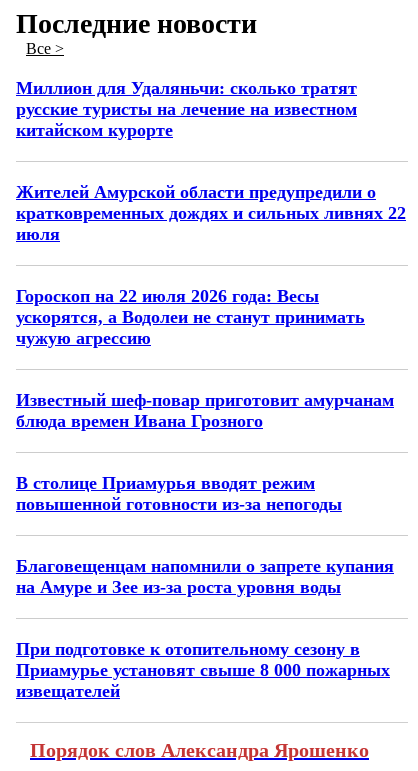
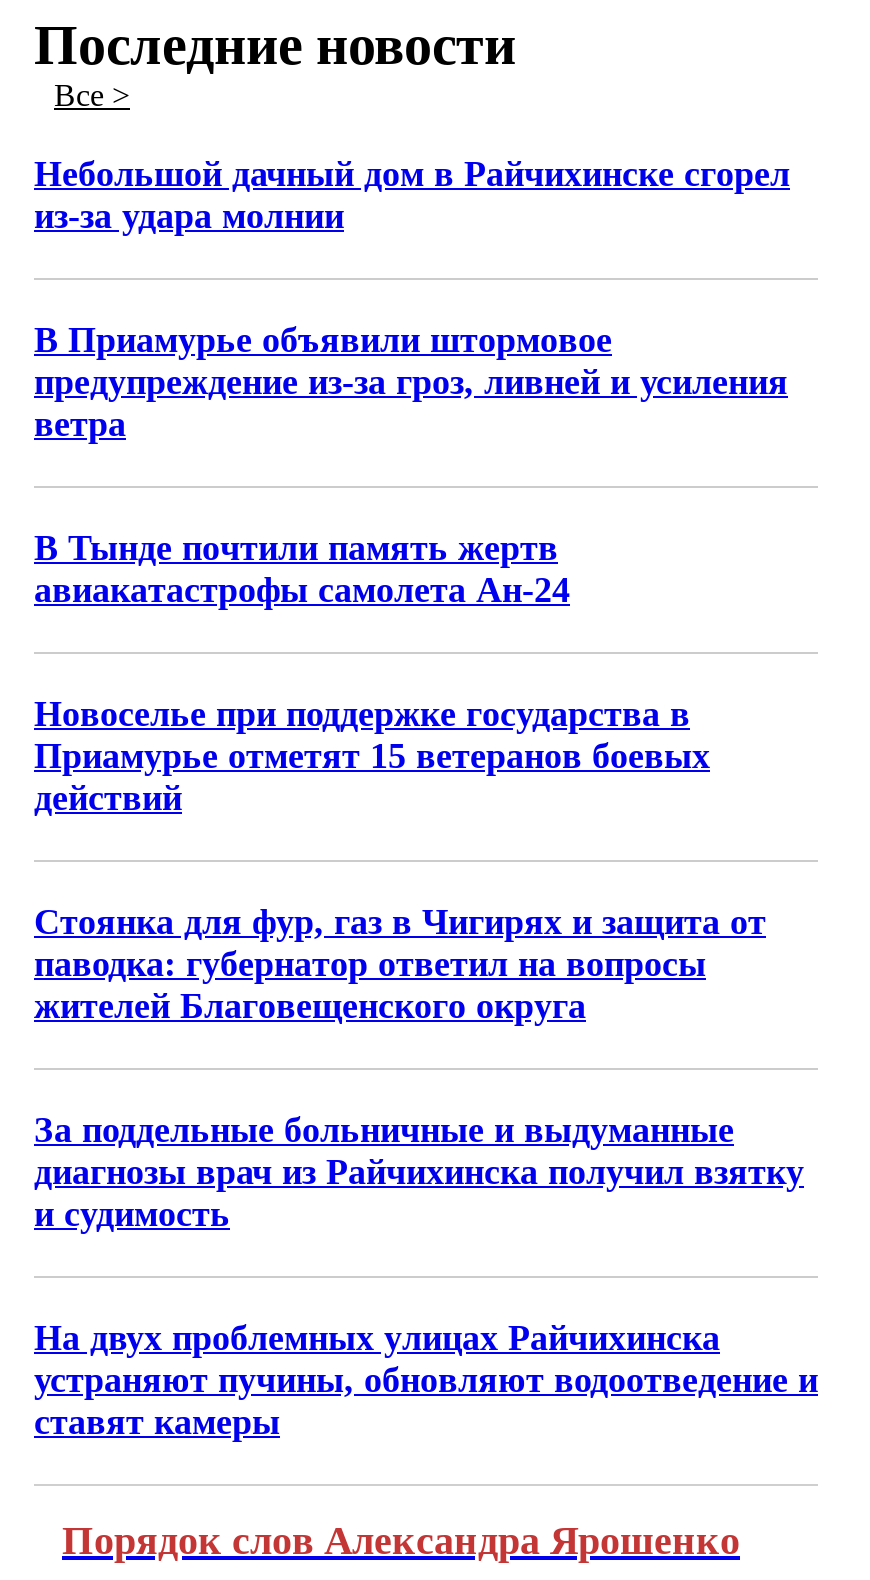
- Миллион для Удаляньчи: сколько тратят
- русские туристы на лечение на известном
- китайском курорте
+ Небольшой дачный дом в Райчихинске сгорел
+ из-за удара молнии

- Жителей Амурской области предупредили о
- кратковременных дождях и сильных ливнях 22
- июля
+ В Приамурье объявили штормовое
+ предупреждение из-за гроз, ливней и усиления
+ ветра

- Гороскоп на 22 июля 2026 года: Весы
- ускорятся, а Водолеи не станут принимать
- чужую агрессию
+ В Тынде почтили память жертв
+ авиакатастрофы самолета Ан-24

- Известный шеф-повар приготовит амурчанам
- блюда времен Ивана Грозного
+ Новоселье при поддержке государства в
+ Приамурье отметят 15 ветеранов боевых
+ действий

- В столице Приамурья вводят режим
- повышенной готовности из-за непогоды
+ Стоянка для фур, газ в Чигирях и защита от
+ паводка: губернатор ответил на вопросы
+ жителей Благовещенского округа

- Благовещенцам напомнили о запрете купания
- на Амуре и Зее из-за роста уровня воды
+ За поддельные больничные и выдуманные
+ диагнозы врач из Райчихинска получил взятку
+ и судимость

- При подготовке к отопительному сезону в
- Приамурье установят свыше 8 000 пожарных
- извещателей
+ На двух проблемных улицах Райчихинска
+ устраняют пучины, обновляют водоотведение и
+ ставят камеры
